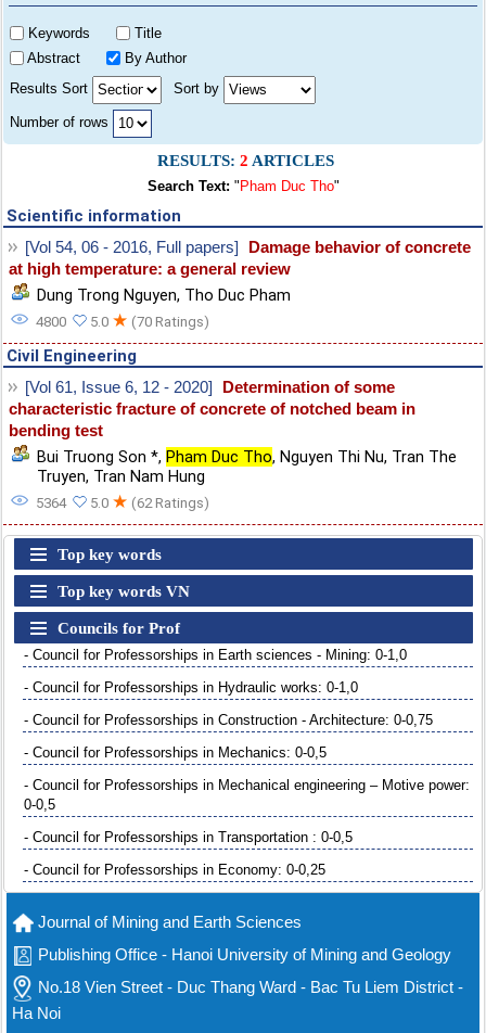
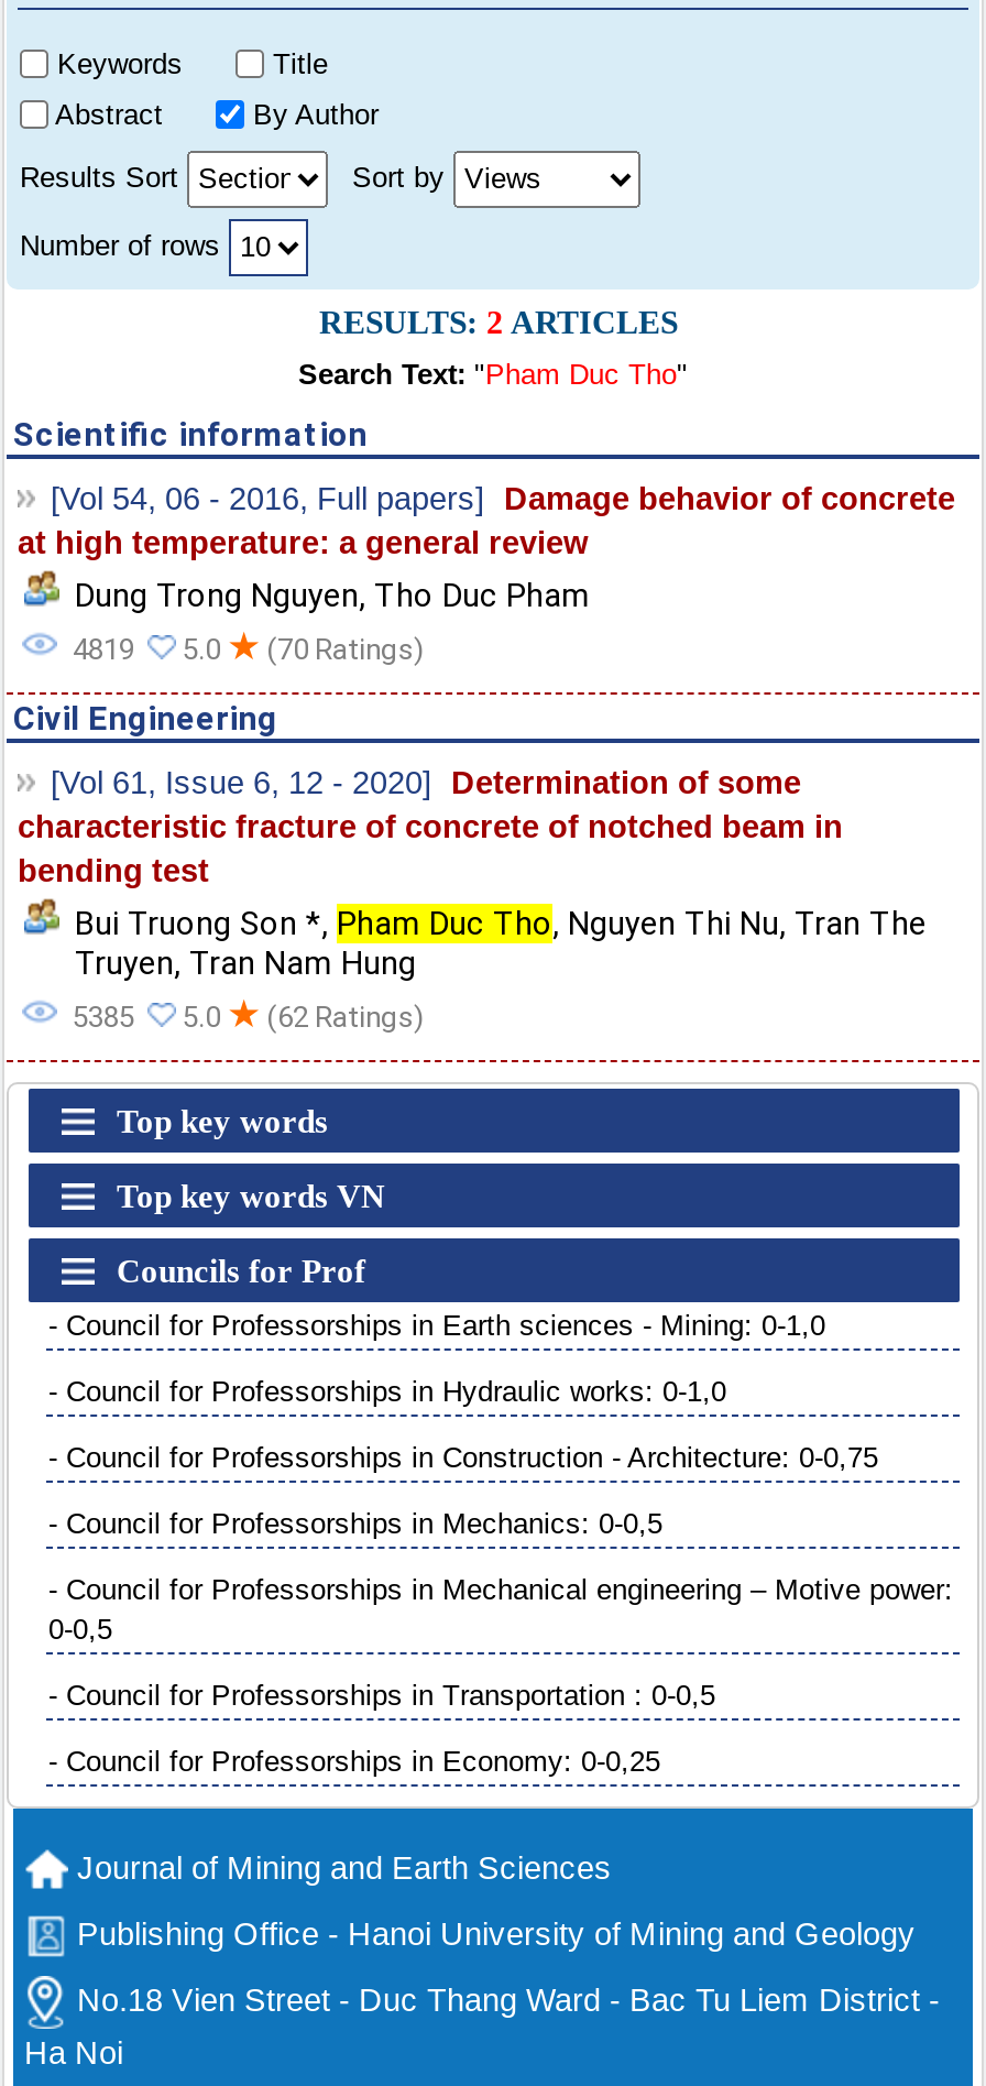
- 4800
+ 4819

- 5364
+ 5385
